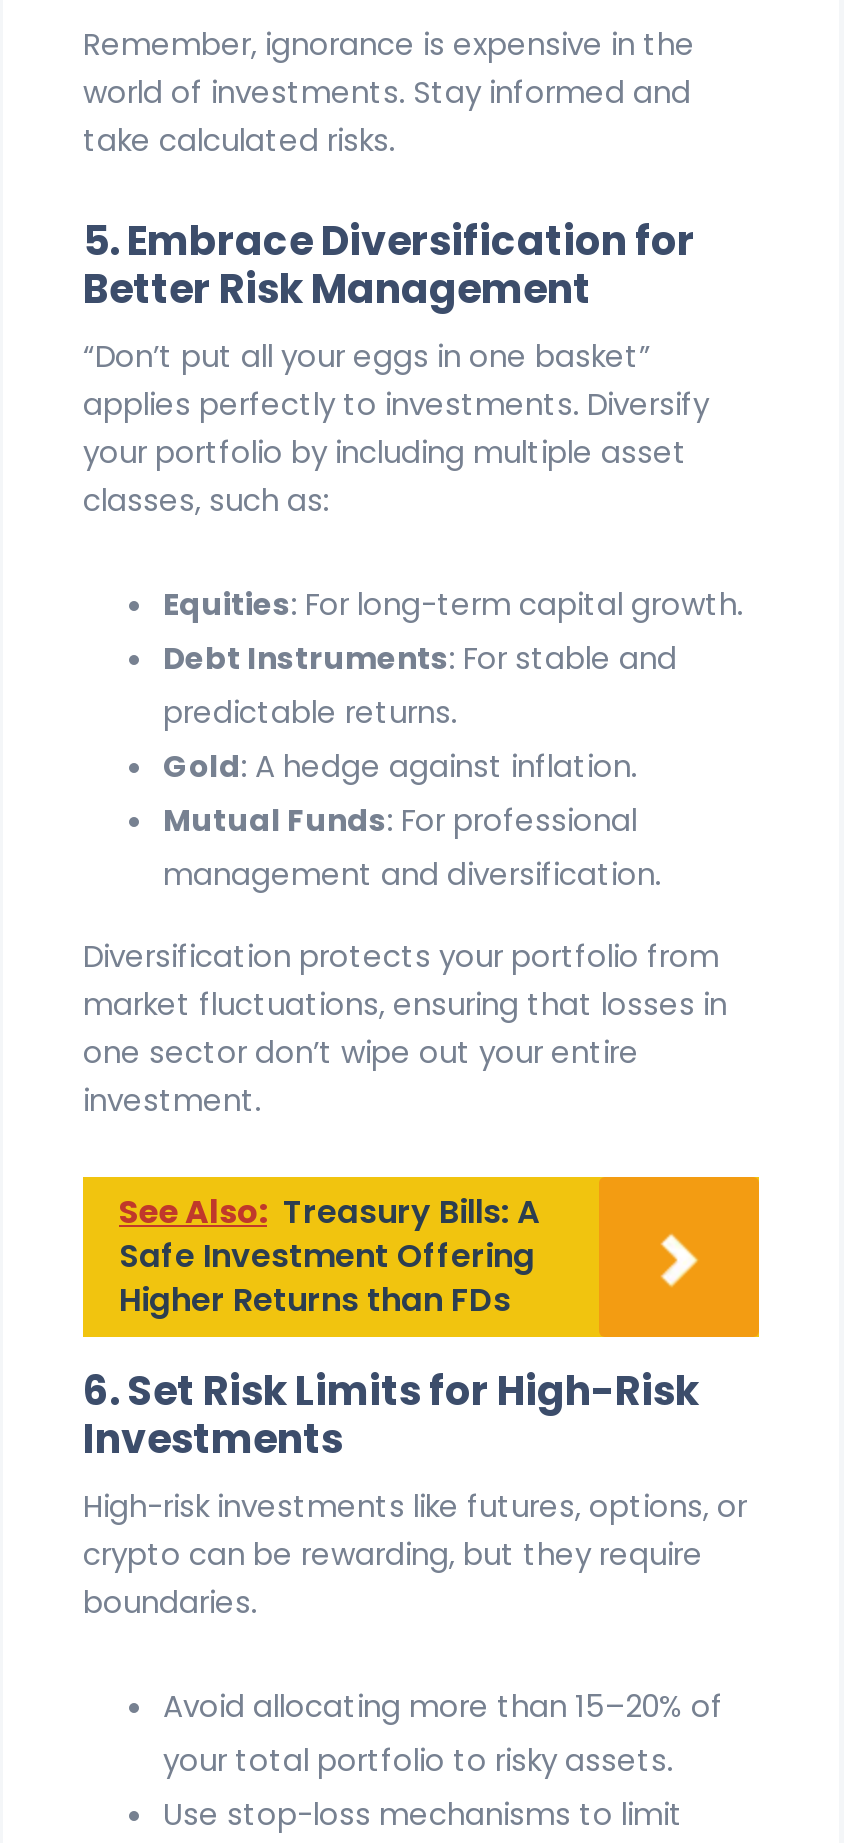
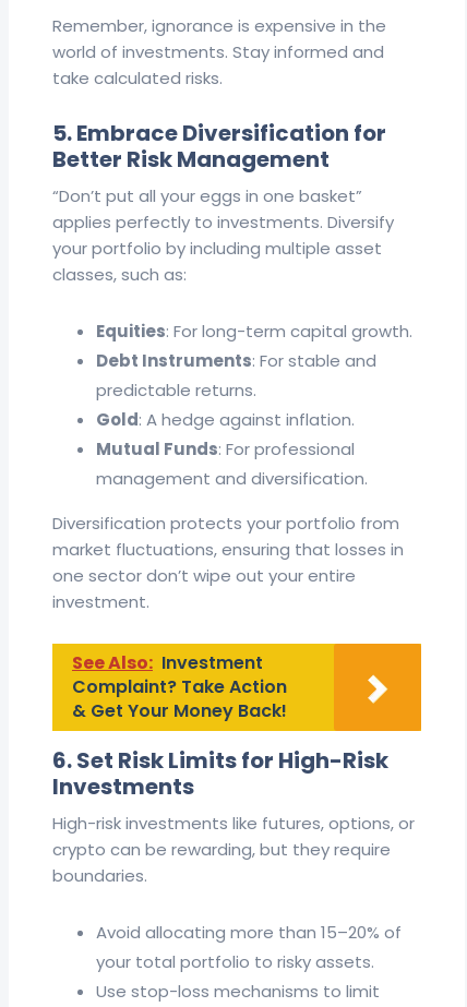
- See Also: Treasury Bills: A
- Safe Investment Offering
- Higher Returns than FDs
+ See Also: Investment
+ Complaint? Take Action
+ & Get Your Money Back!
